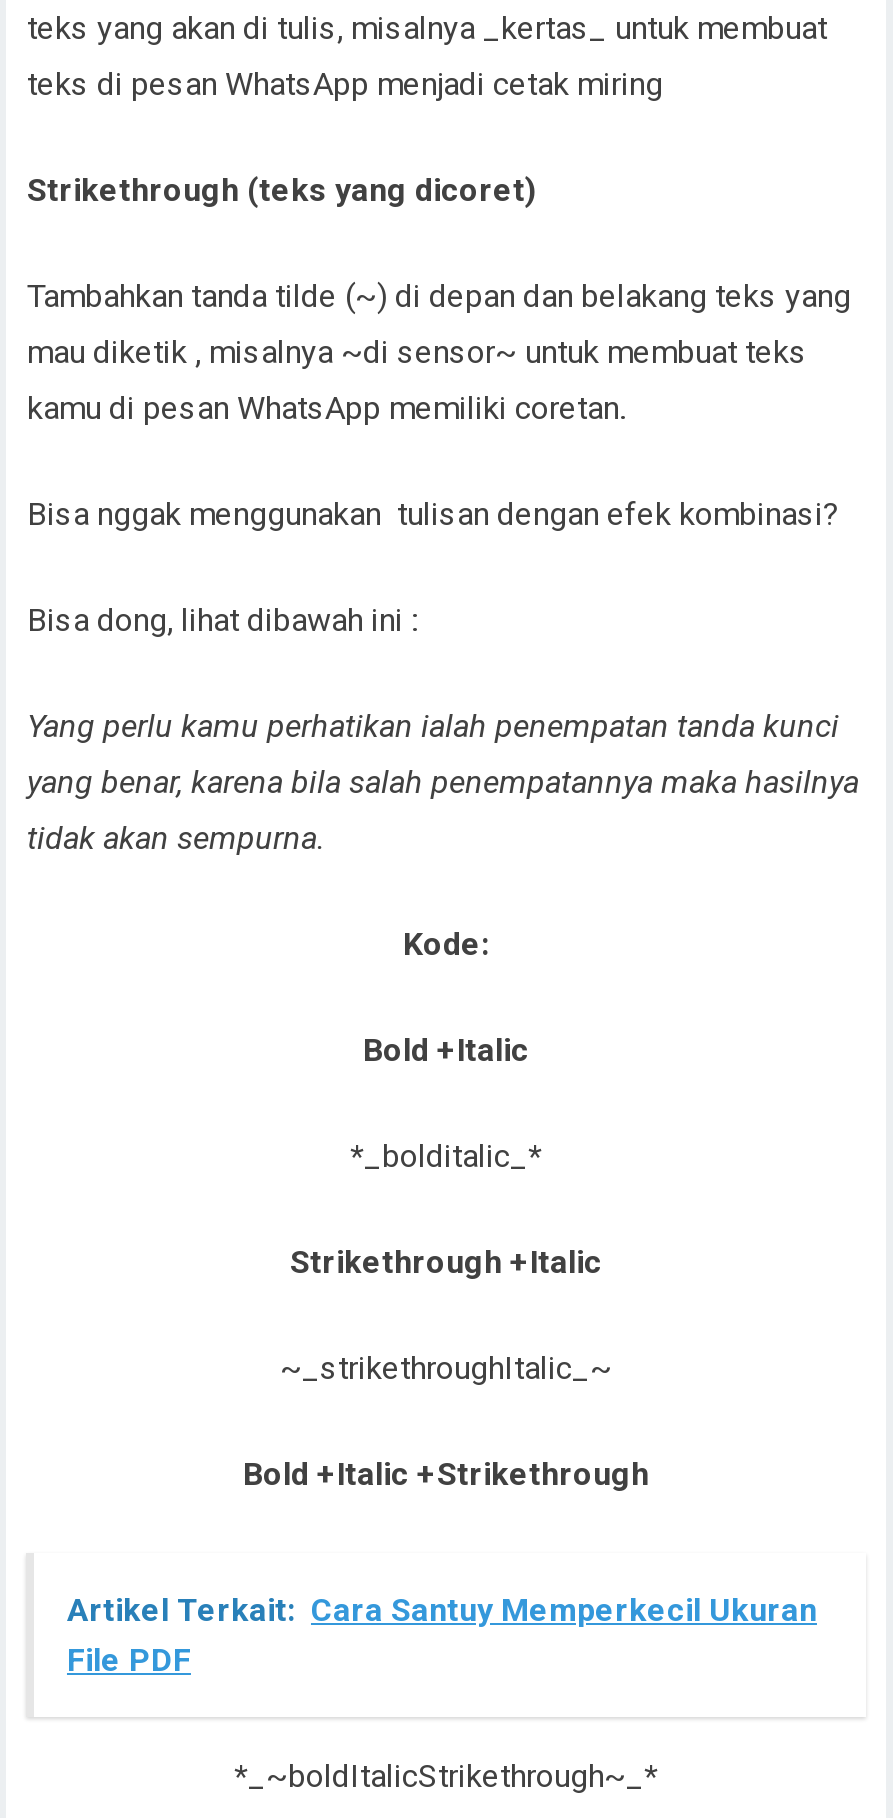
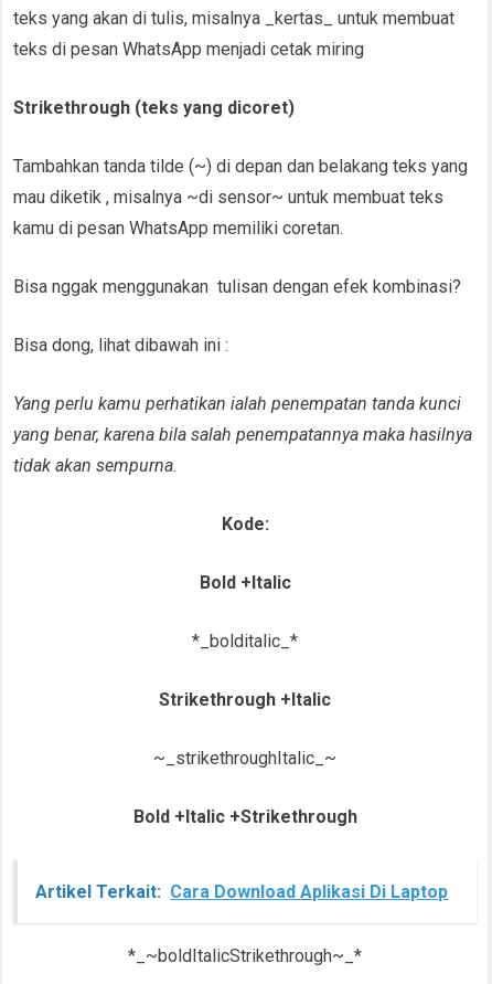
- Artikel Terkait: Cara Santuy Memperkecil Ukuran
- File PDF
+ Artikel Terkait: Cara Download Aplikasi Di Laptop
